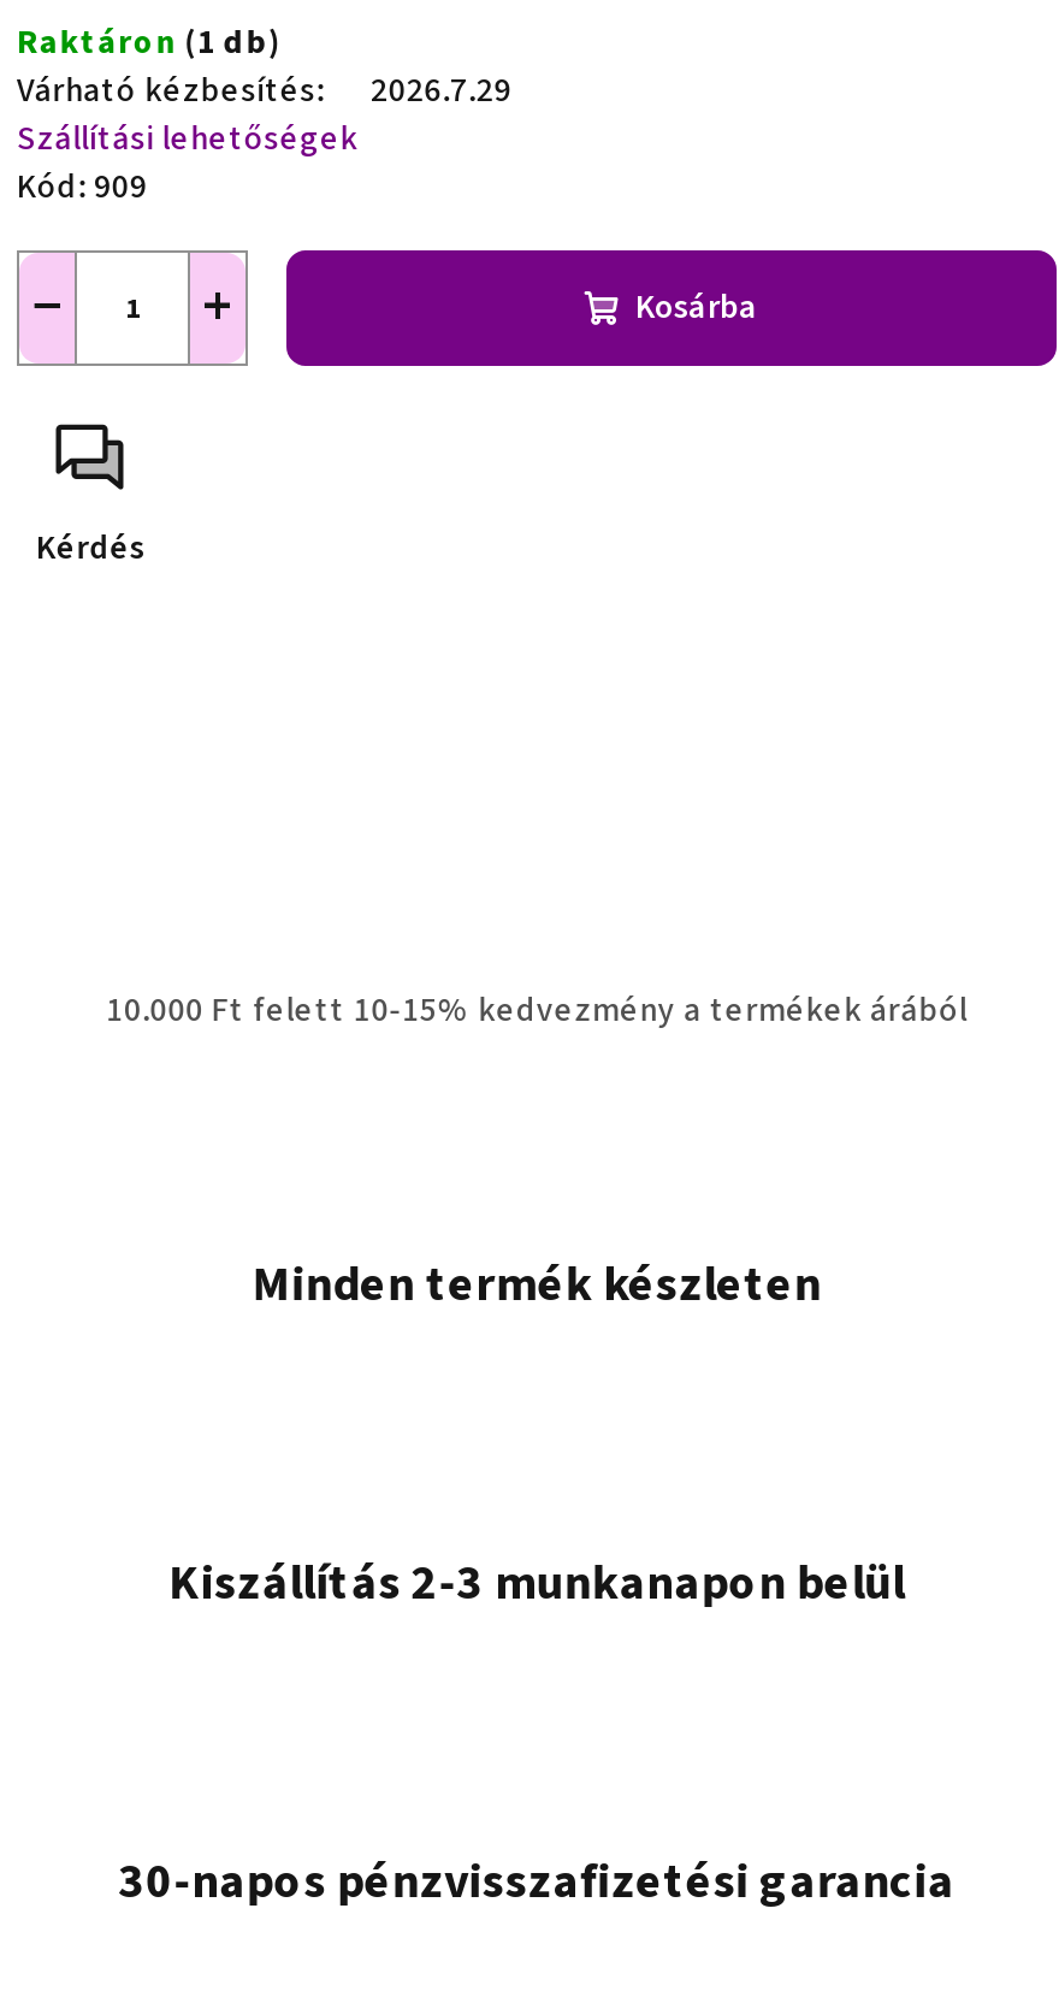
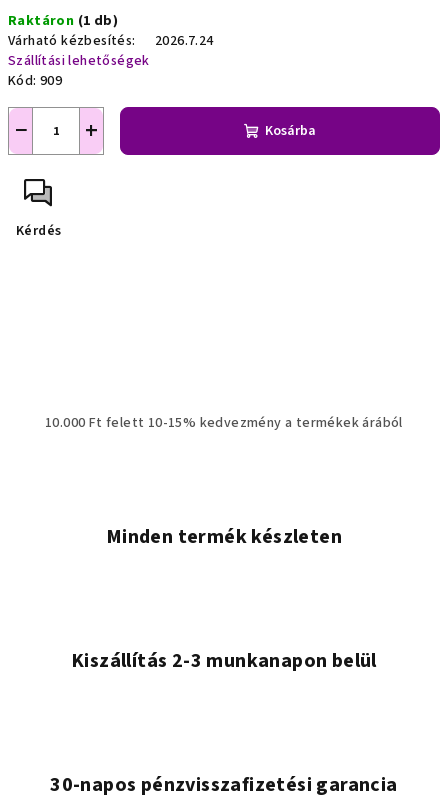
- Várható kézbesítés: 2026.7.29
+ Várható kézbesítés: 2026.7.24
